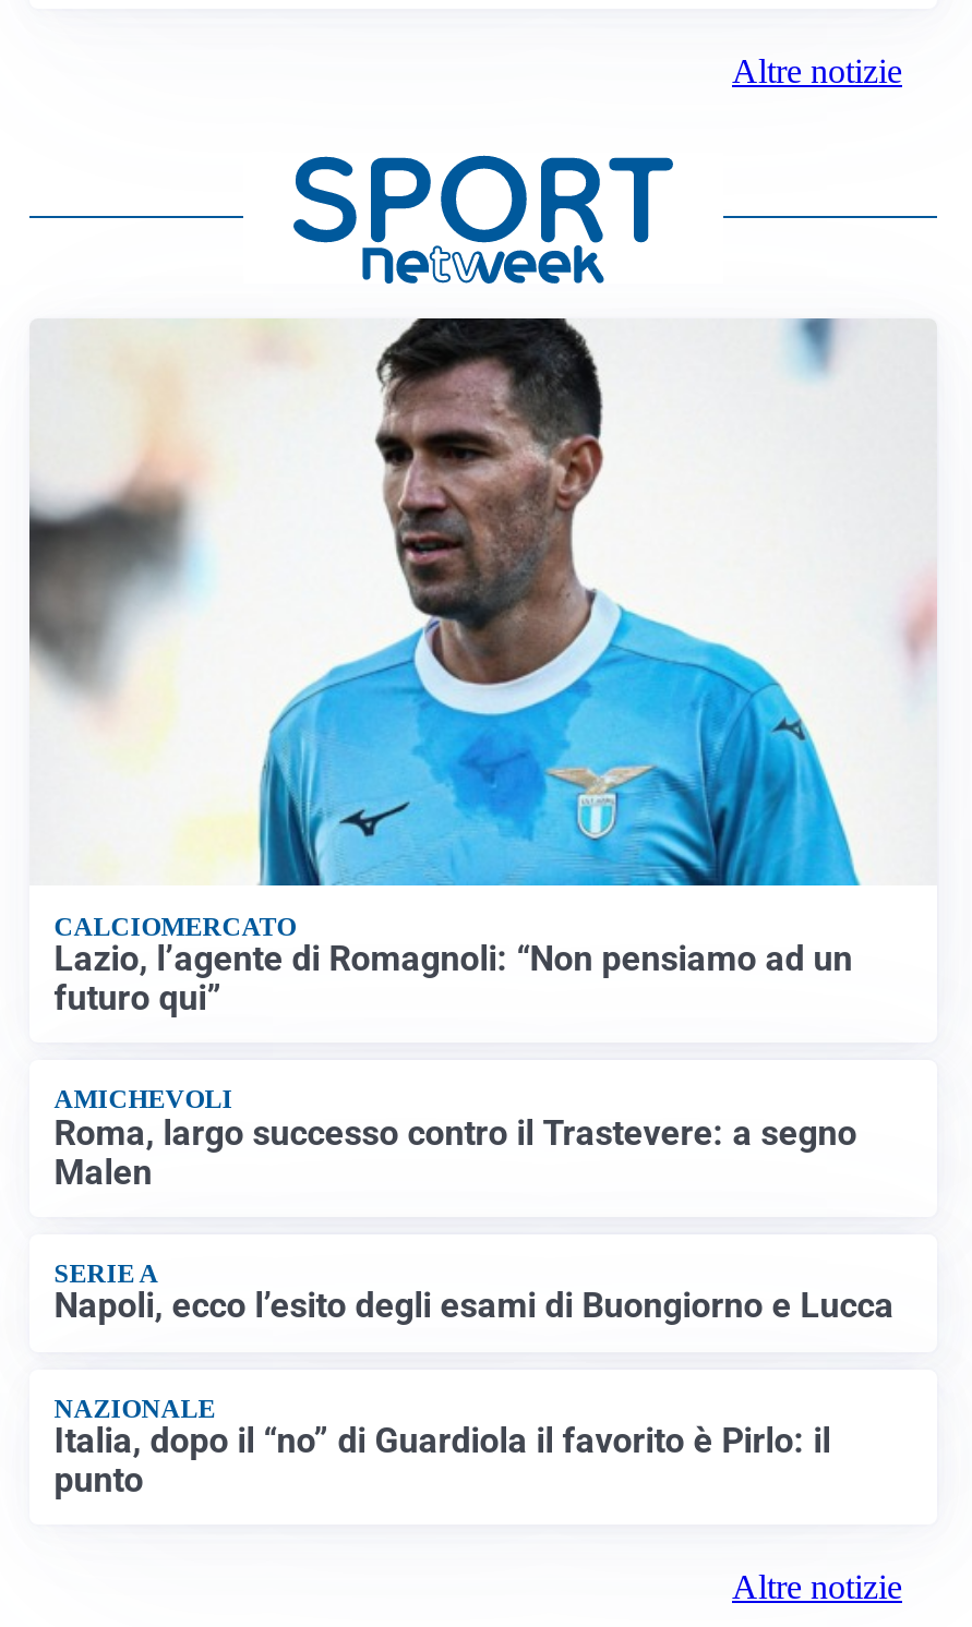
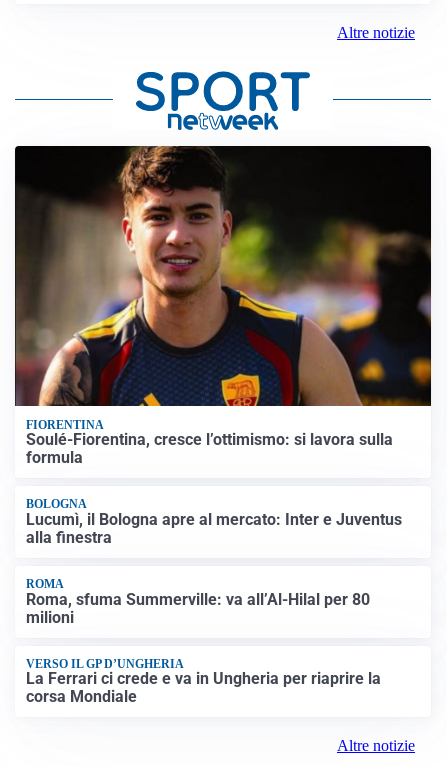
- [image]
- CALCIOMERCATO
- Lazio, l’agente di Romagnoli: “Non pensiamo ad un
- futuro qui”
+ [image]
+ FIORENTINA
+ Soulé-Fiorentina, cresce l’ottimismo: si lavora sulla
+ formula

- AMICHEVOLI
- Roma, largo successo contro il Trastevere: a segno
- Malen
+ BOLOGNA
+ Lucumì, il Bologna apre al mercato: Inter e Juventus
+ alla finestra

- SERIE A
- Napoli, ecco l’esito degli esami di Buongiorno e Lucca
+ ROMA
+ Roma, sfuma Summerville: va all’Al-Hilal per 80
+ milioni

- NAZIONALE
- Italia, dopo il “no” di Guardiola il favorito è Pirlo: il
- punto
+ VERSO IL GP D’UNGHERIA
+ La Ferrari ci crede e va in Ungheria per riaprire la
+ corsa Mondiale
